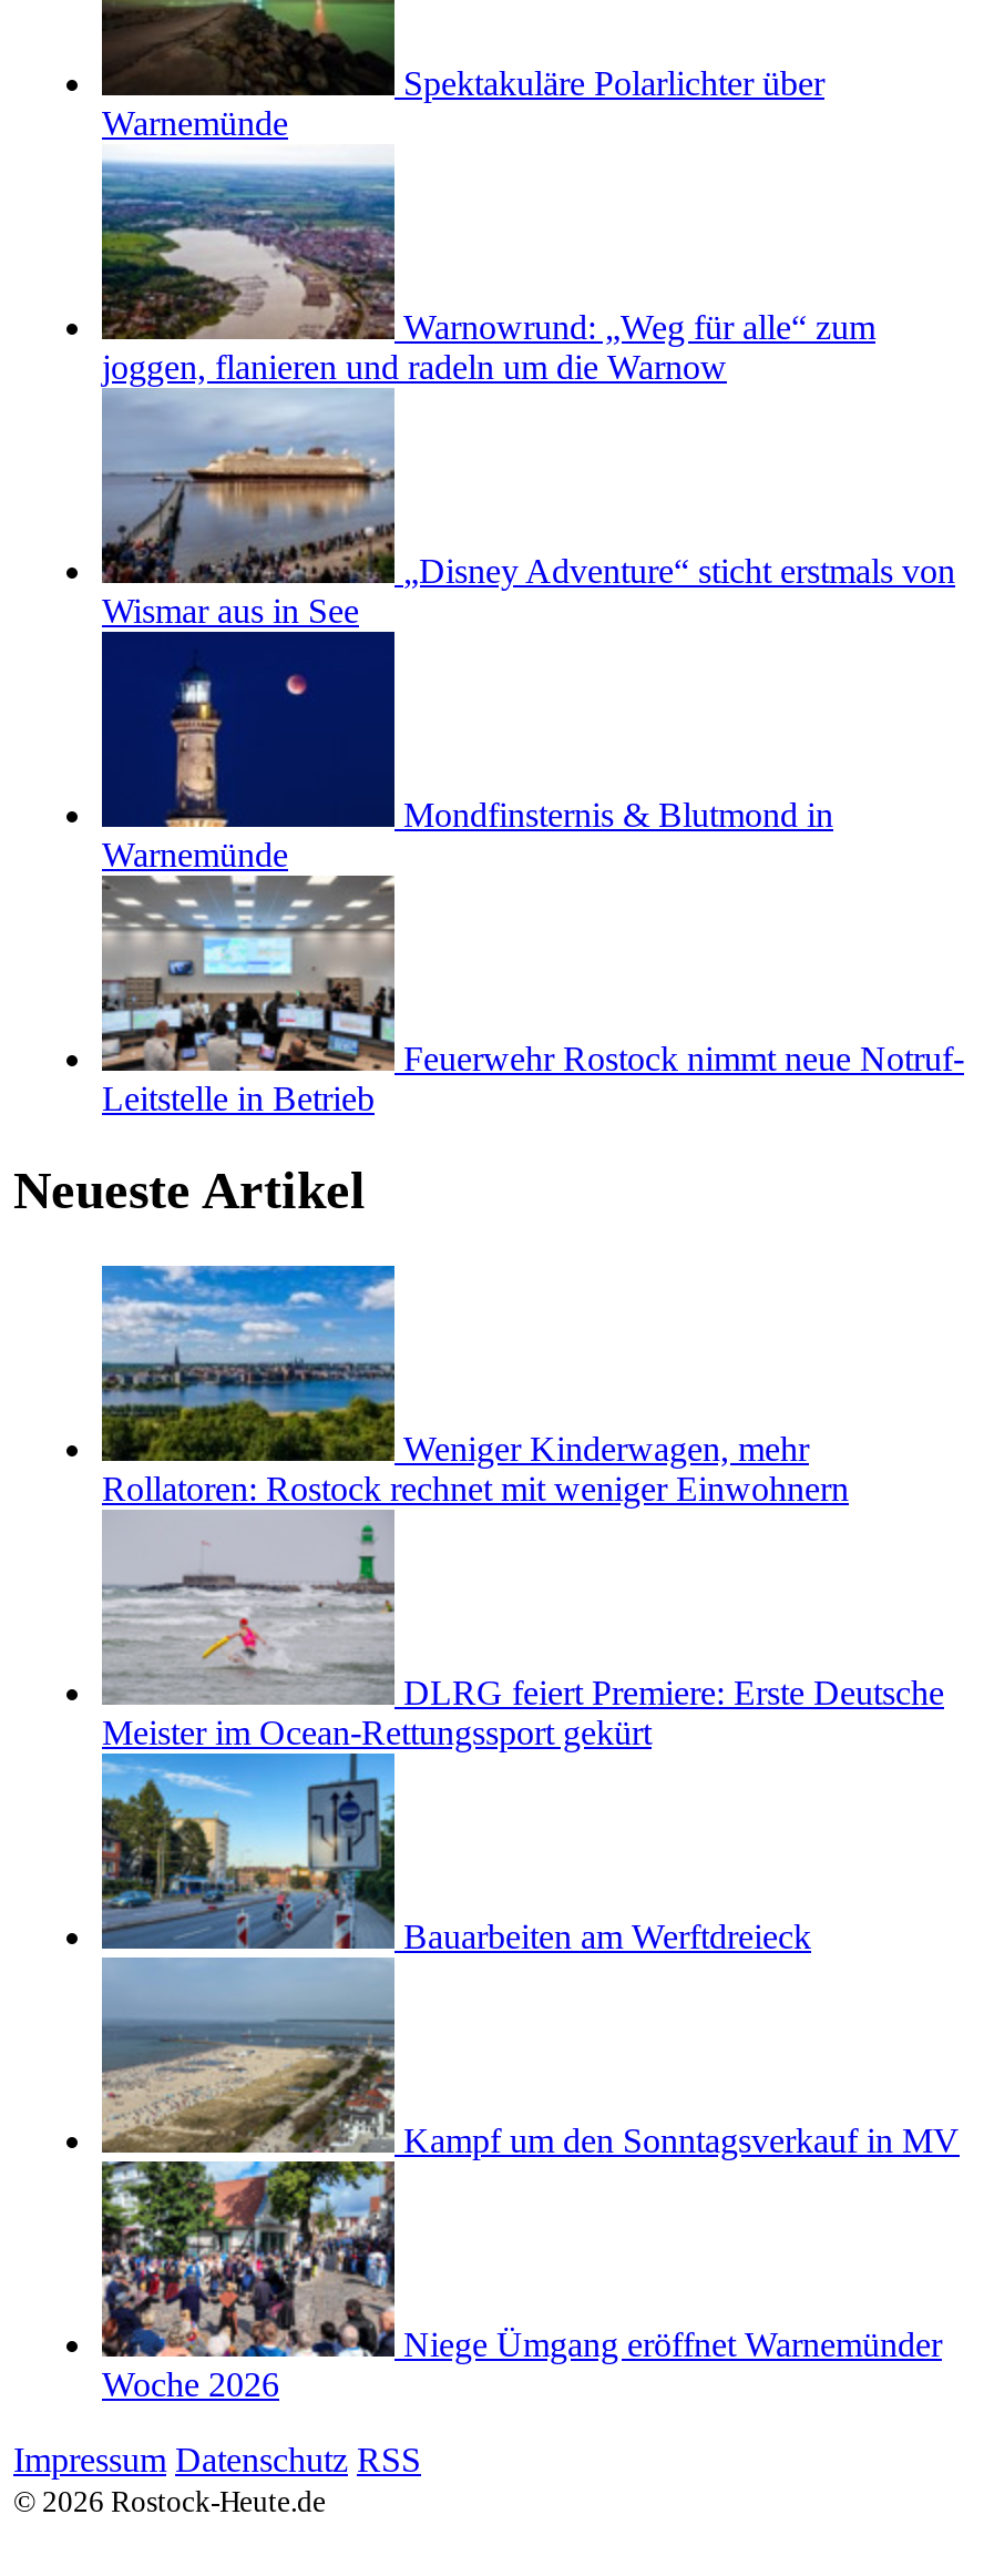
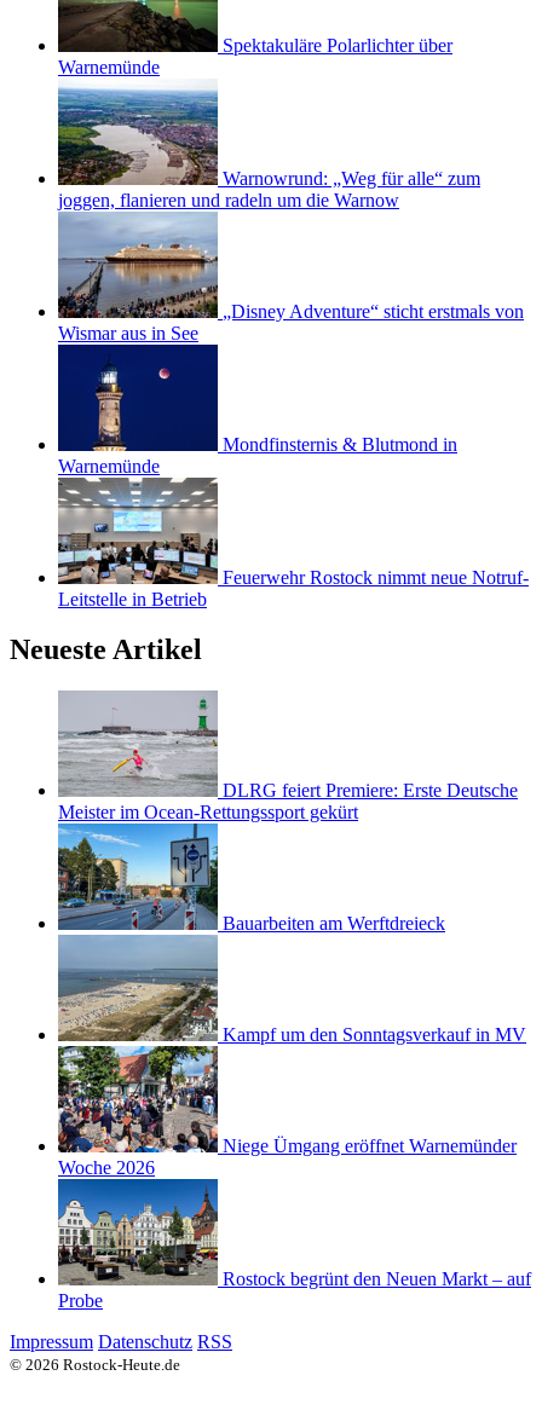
- [image]
- Weniger Kinderwagen, mehr
- Rollatoren: Rostock rechnet mit weniger Einwohnern

moved up: [image] | DLRG feiert Premiere: Erste Deutsche | Meister im Ocean-Rettungssport gekürt | Bauarbeiten am Werftdreieck | Kampf um den Sonntagsverkauf in MV | Niege Ümgang eröffnet Warnemünder | Woche 2026

+ [image]
+ Rostock begrünt den Neuen Markt – auf
+ Probe
